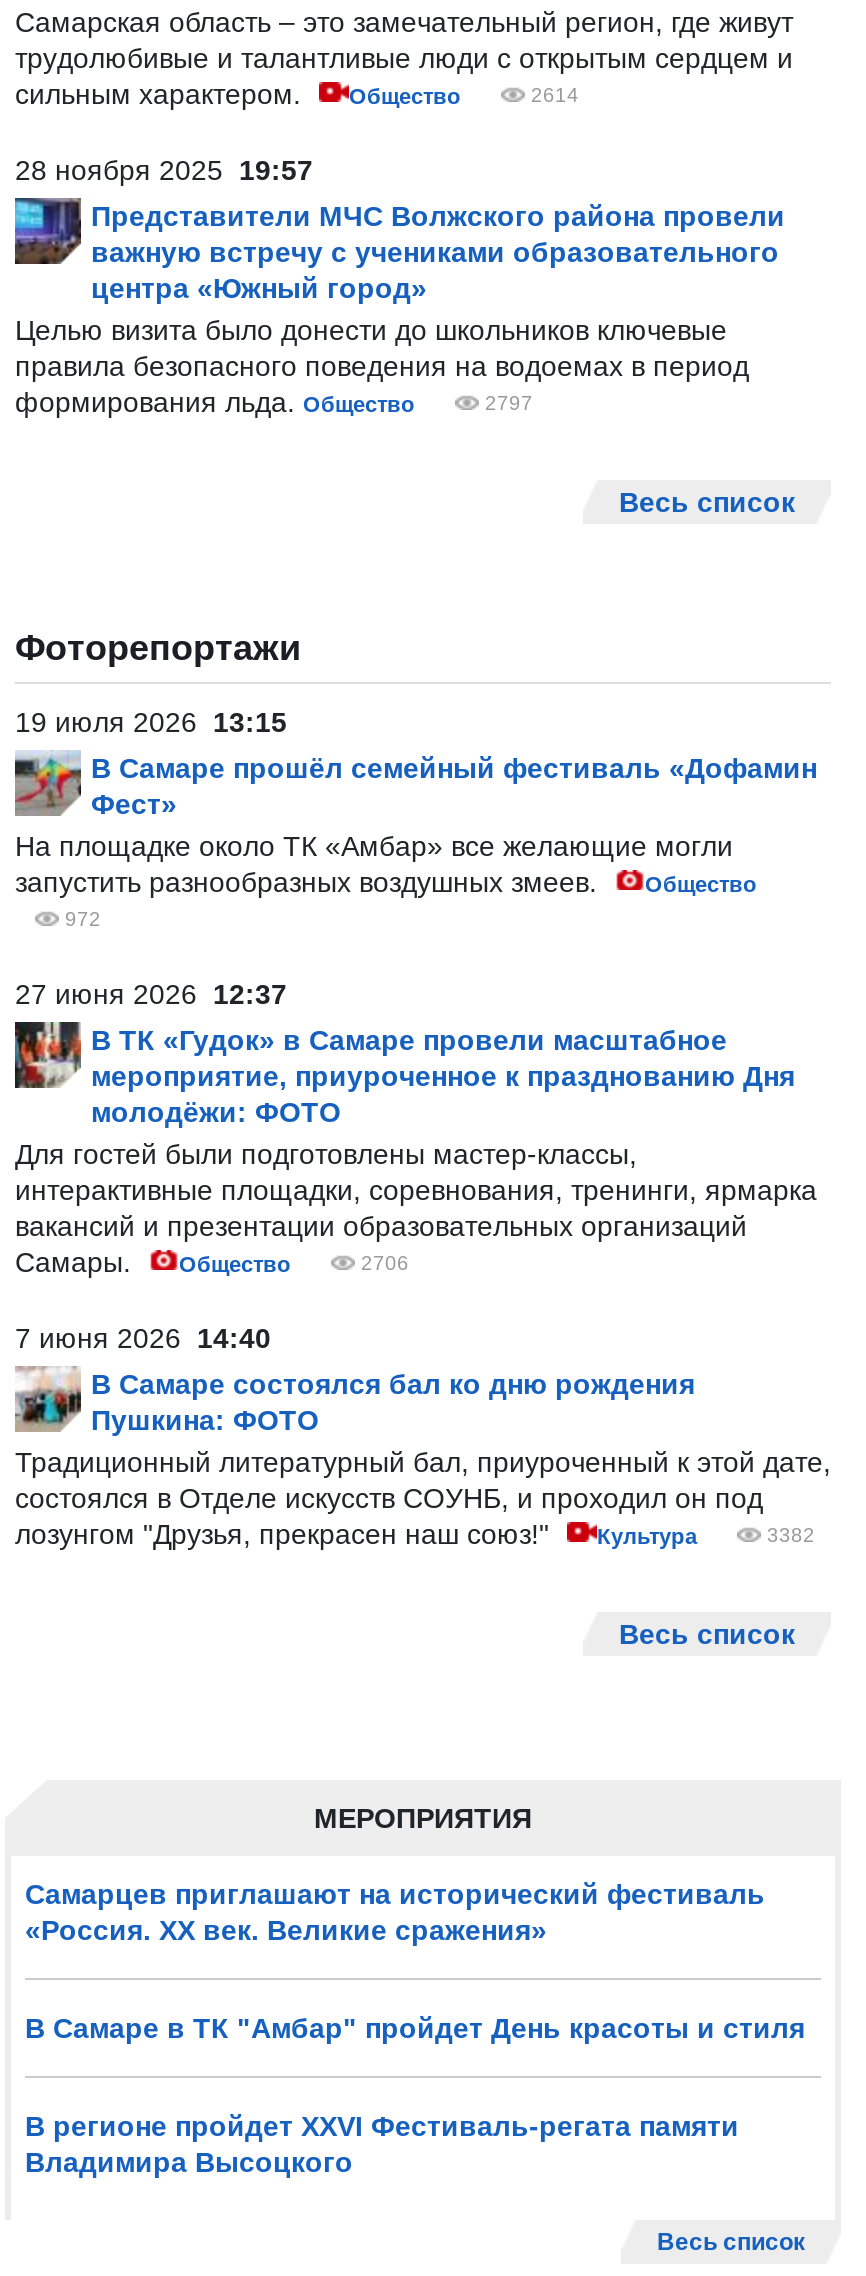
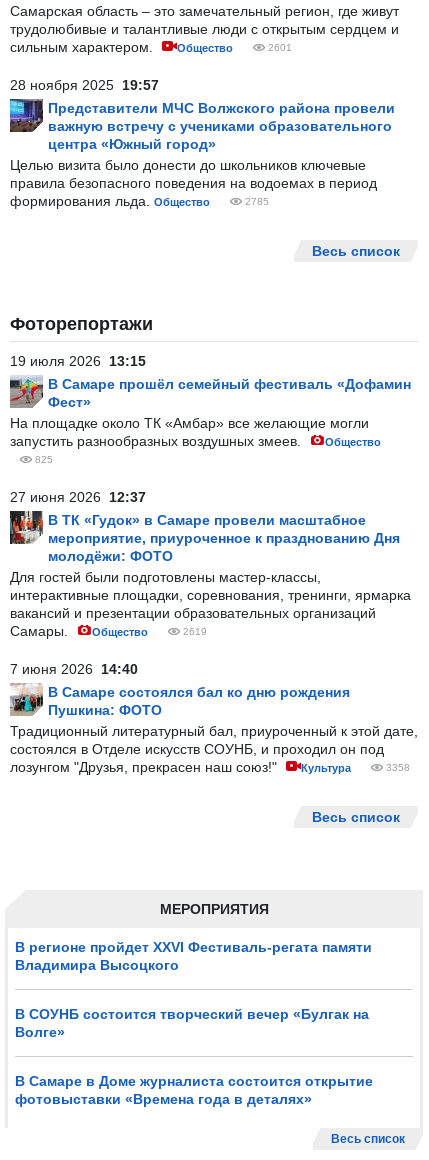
- 2614
+ 2601

- 2797
+ 2785

- 972
+ 825

- 2706
+ 2619

- 3382
+ 3358

- Самарцев приглашают на исторический фестиваль
- «Россия. ХХ век. Великие сражения»
- В Самаре в ТК "Амбар" пройдет День красоты и стиля

moved up: В регионе пройдет XXVI Фестиваль-регата памяти | Владимира Высоцкого

+ В СОУНБ состоится творческий вечер «Булгак на
+ Волге»
+ В Самаре в Доме журналиста состоится открытие
+ фотовыставки «Времена года в деталях»
